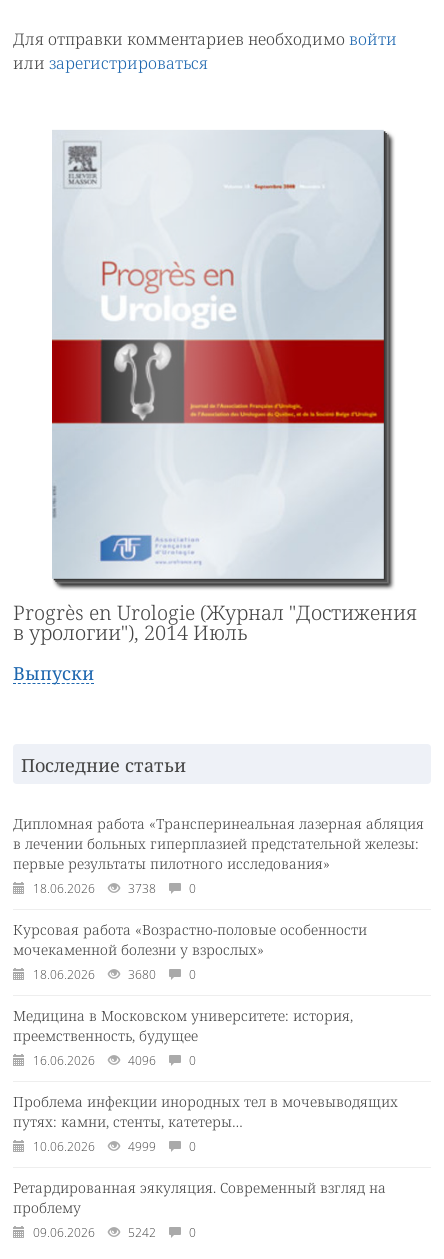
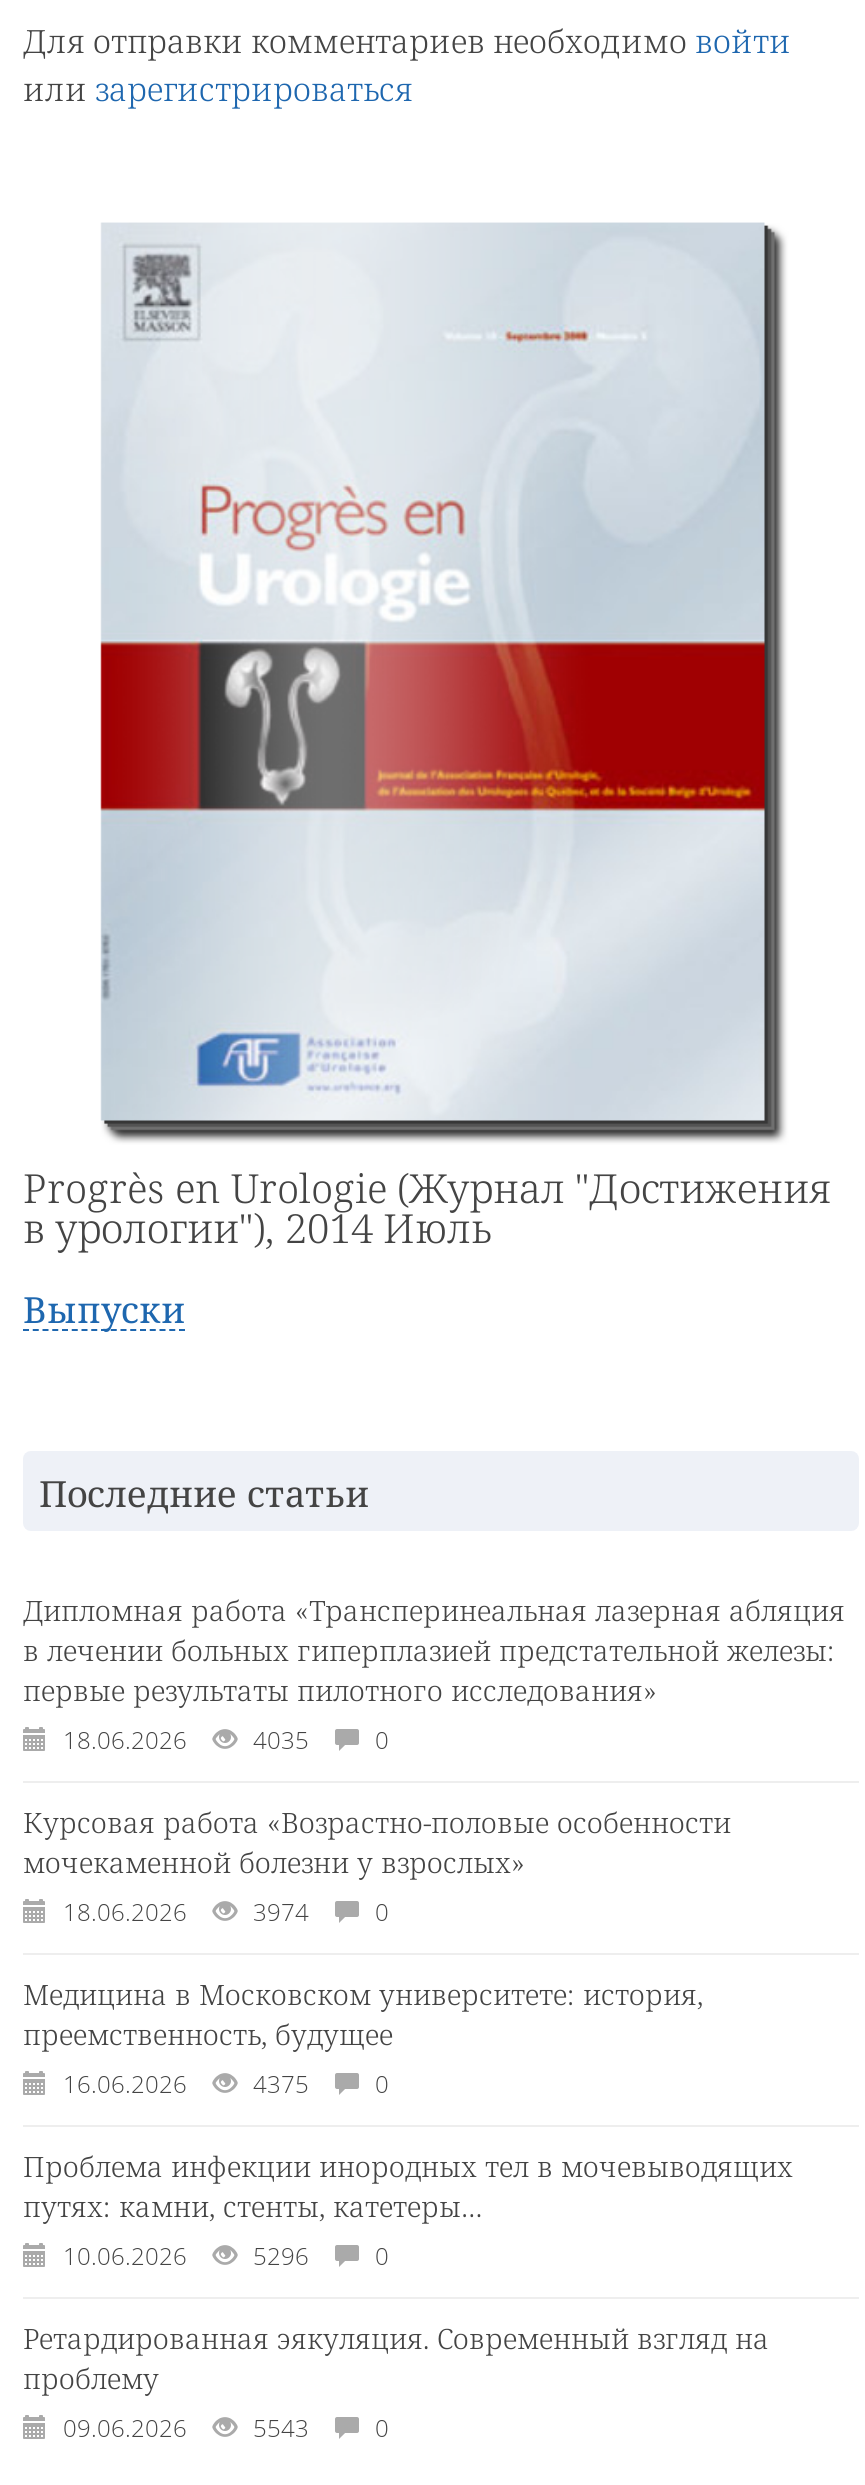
- 18.06.2026 3738 0
+ 18.06.2026 4035 0

- 18.06.2026 3680 0
+ 18.06.2026 3974 0

- 16.06.2026 4096 0
+ 16.06.2026 4375 0

- 10.06.2026 4999 0
+ 10.06.2026 5296 0

- 09.06.2026 5242 0
+ 09.06.2026 5543 0
